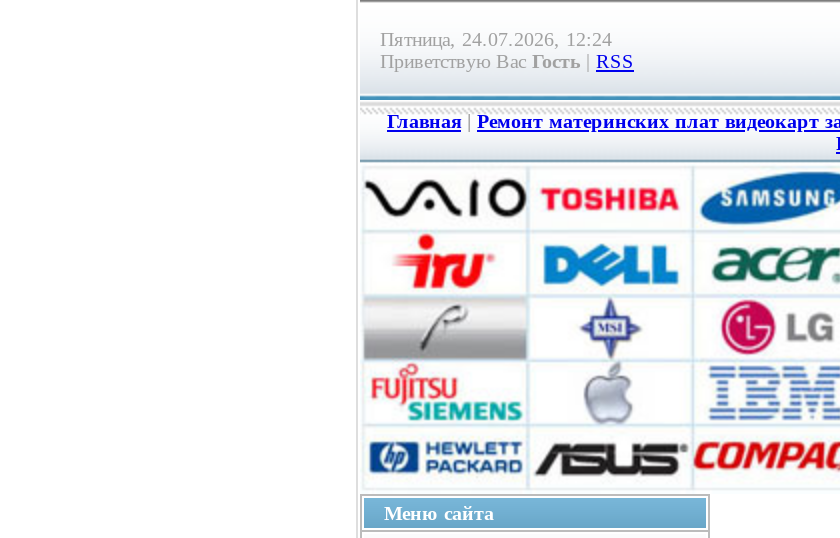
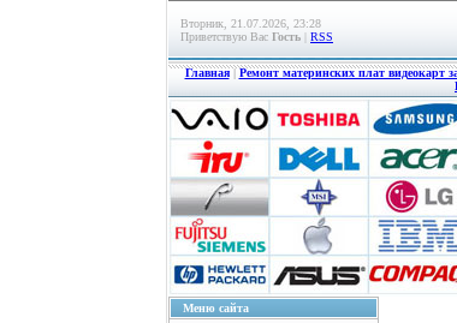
- Пятница, 24.07.2026, 12:24
+ Вторник, 21.07.2026, 23:28
